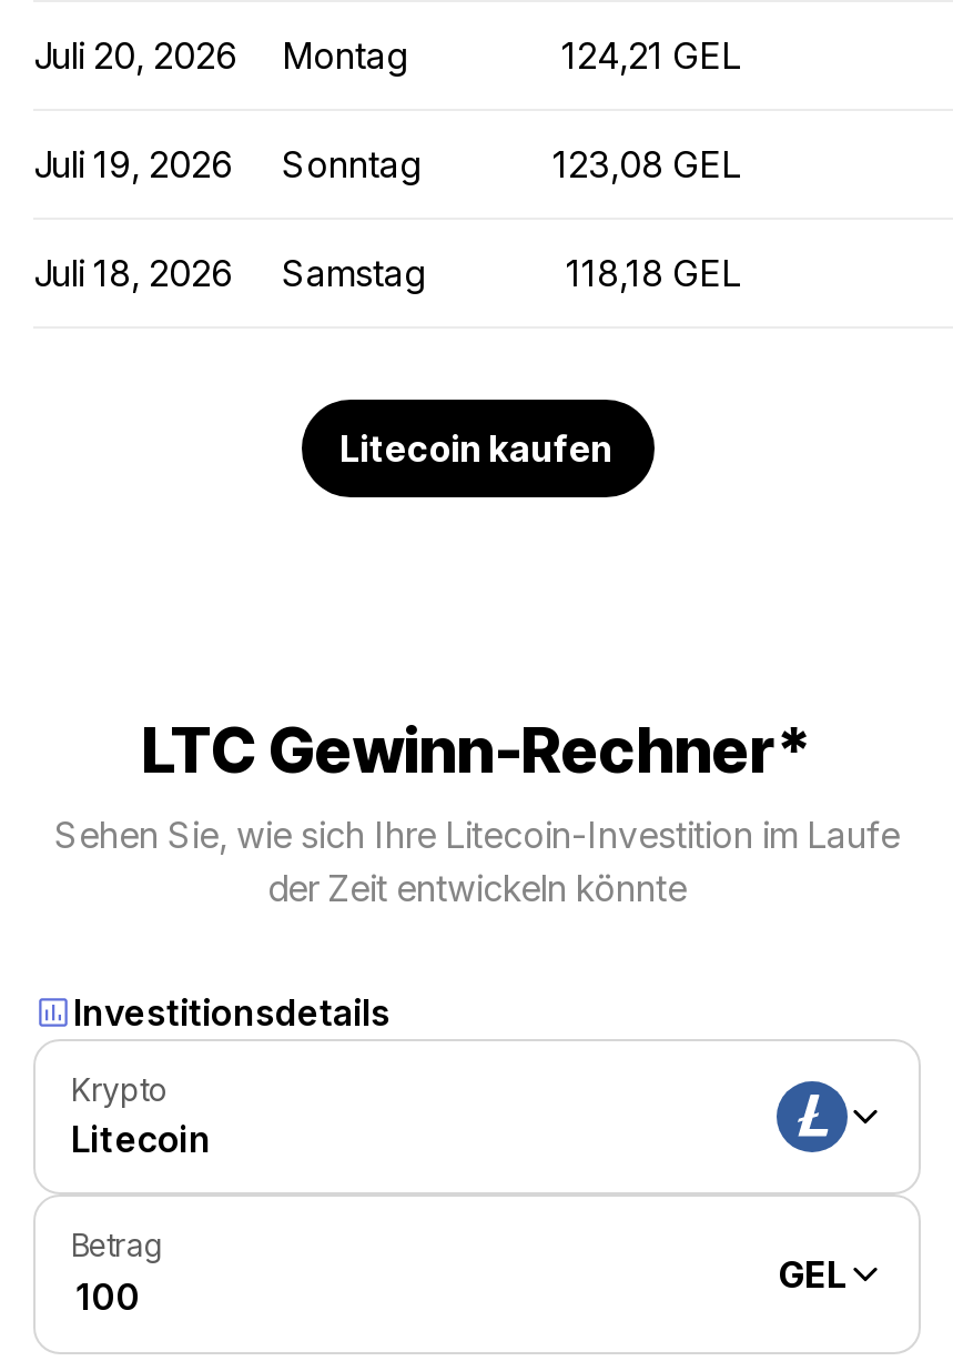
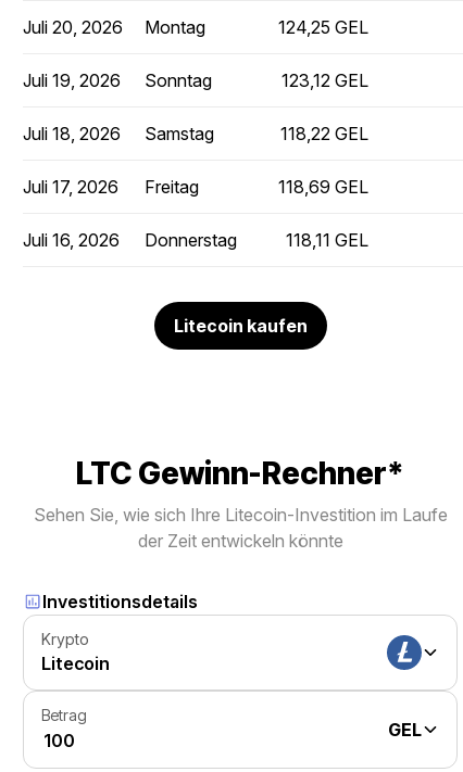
- 124,21 GEL
+ 124,25 GEL

- 123,08 GEL
+ 123,12 GEL

- 118,18 GEL
+ 118,22 GEL
+ Juli 17, 2026
+ Freitag
+ 118,69 GEL
+ Juli 16, 2026
+ Donnerstag
+ 118,11 GEL
